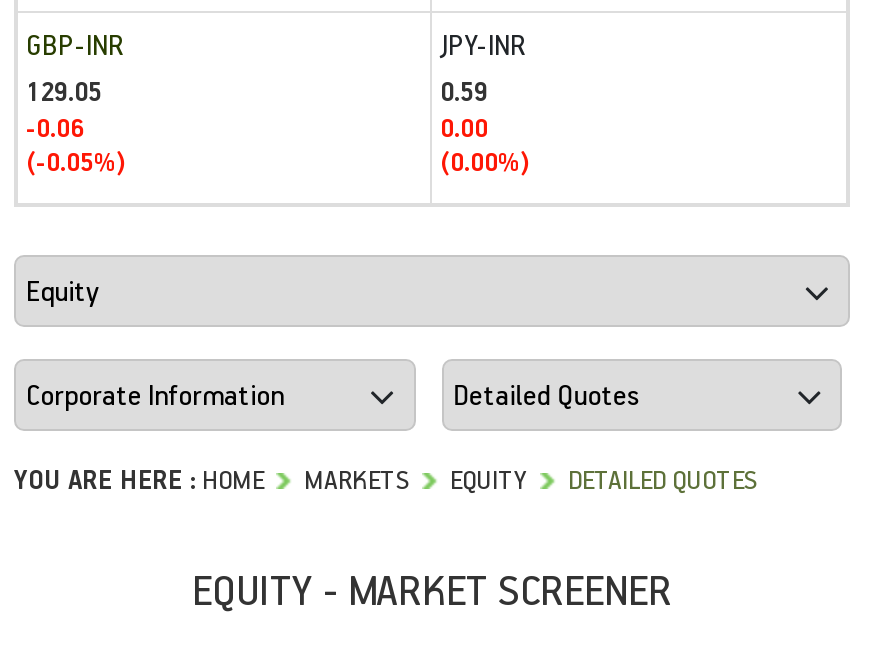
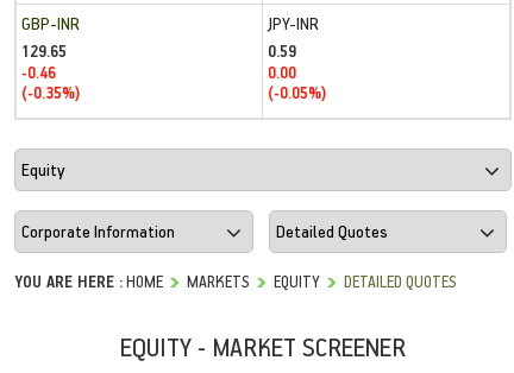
- 129.05
+ 129.65

- -0.06
+ -0.46

- (-0.05%)
+ (-0.35%)

- (0.00%)
+ (-0.05%)
